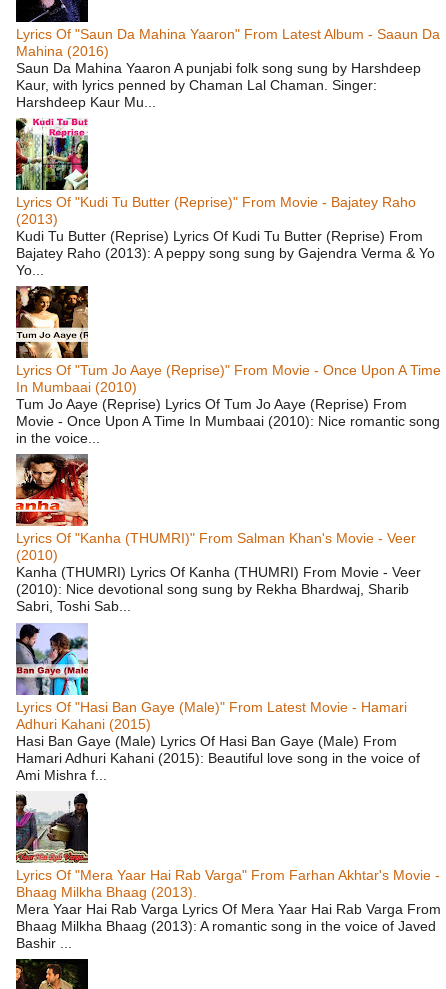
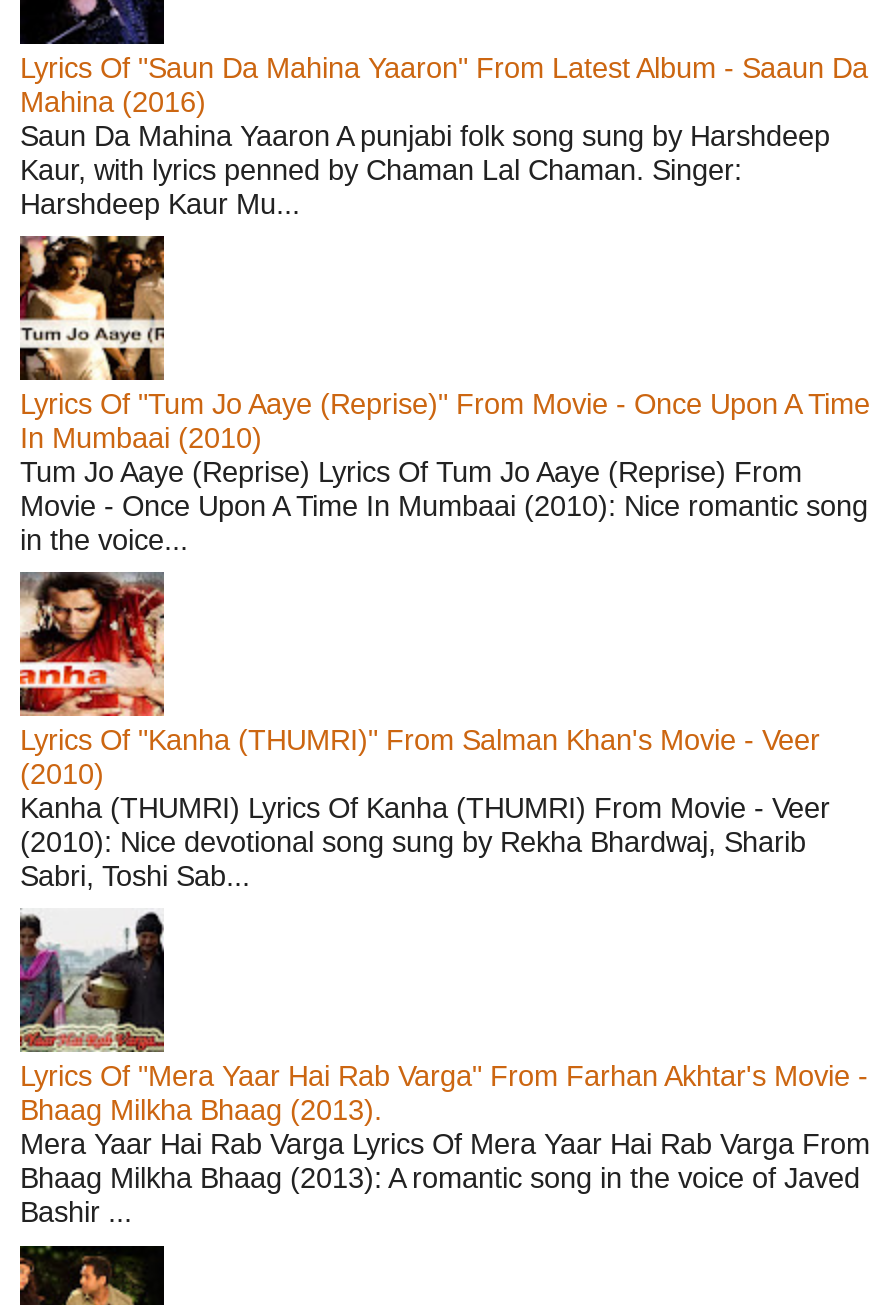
- [image]
- Lyrics Of "Kudi Tu Butter (Reprise)" From Movie - Bajatey Raho
- (2013)
- Kudi Tu Butter (Reprise) Lyrics Of Kudi Tu Butter (Reprise) From
- Bajatey Raho (2013): A peppy song sung by Gajendra Verma & Yo
- Yo...

- [image]
- Lyrics Of "Hasi Ban Gaye (Male)" From Latest Movie - Hamari
- Adhuri Kahani (2015)
- Hasi Ban Gaye (Male) Lyrics Of Hasi Ban Gaye (Male) From
- Hamari Adhuri Kahani (2015): Beautiful love song in the voice of
- Ami Mishra f...
